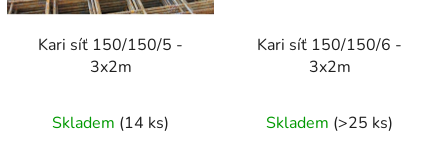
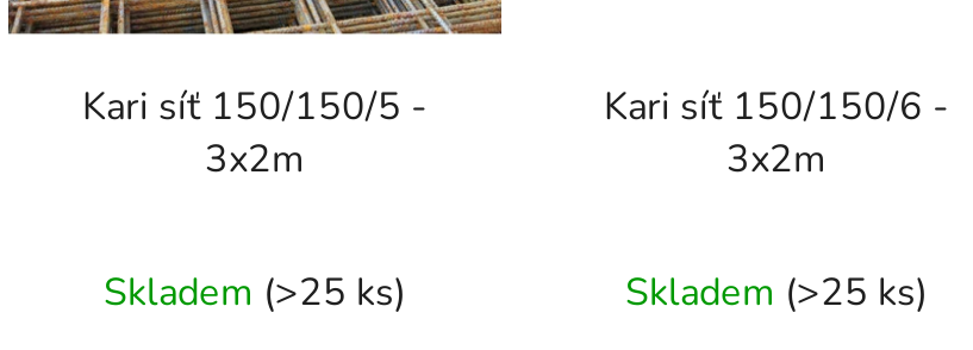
- Skladem (14 ks)
+ Skladem (>25 ks)
